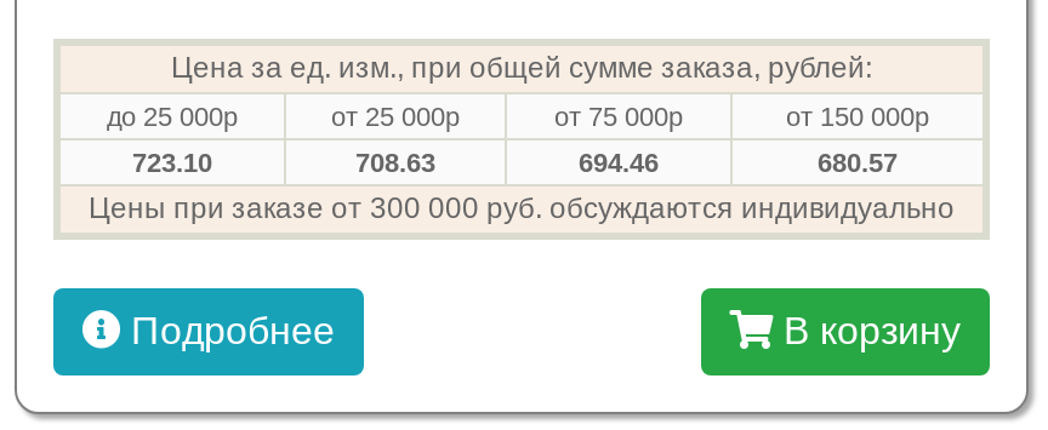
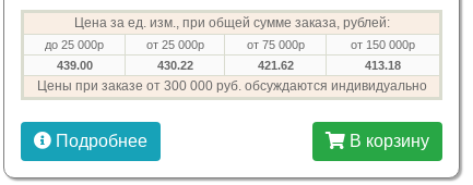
- 723.10
+ 439.00

- 708.63
+ 430.22

- 694.46
+ 421.62

- 680.57
+ 413.18
